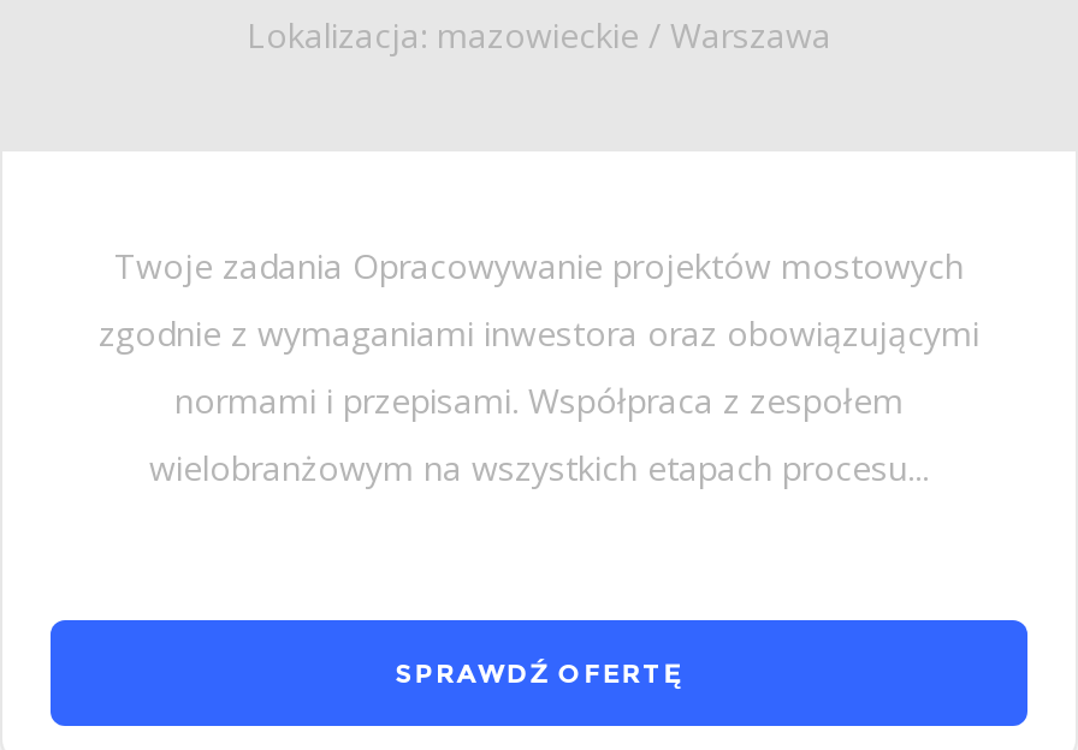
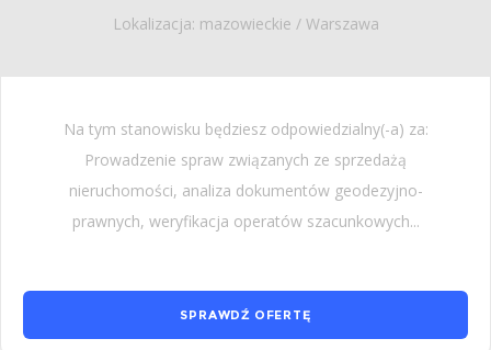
- Twoje zadania Opracowywanie projektów mostowych
+ Na tym stanowisku będziesz odpowiedzialny(-a) za:

- zgodnie z wymaganiami inwestora oraz obowiązującymi
+ Prowadzenie spraw związanych ze sprzedażą

- normami i przepisami. Współpraca z zespołem
+ nieruchomości, analiza dokumentów geodezyjno-

- wielobranżowym na wszystkich etapach procesu...
+ prawnych, weryfikacja operatów szacunkowych...
